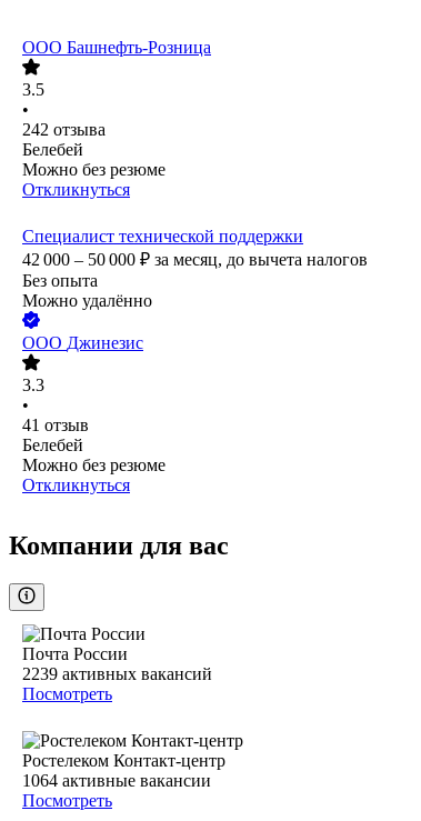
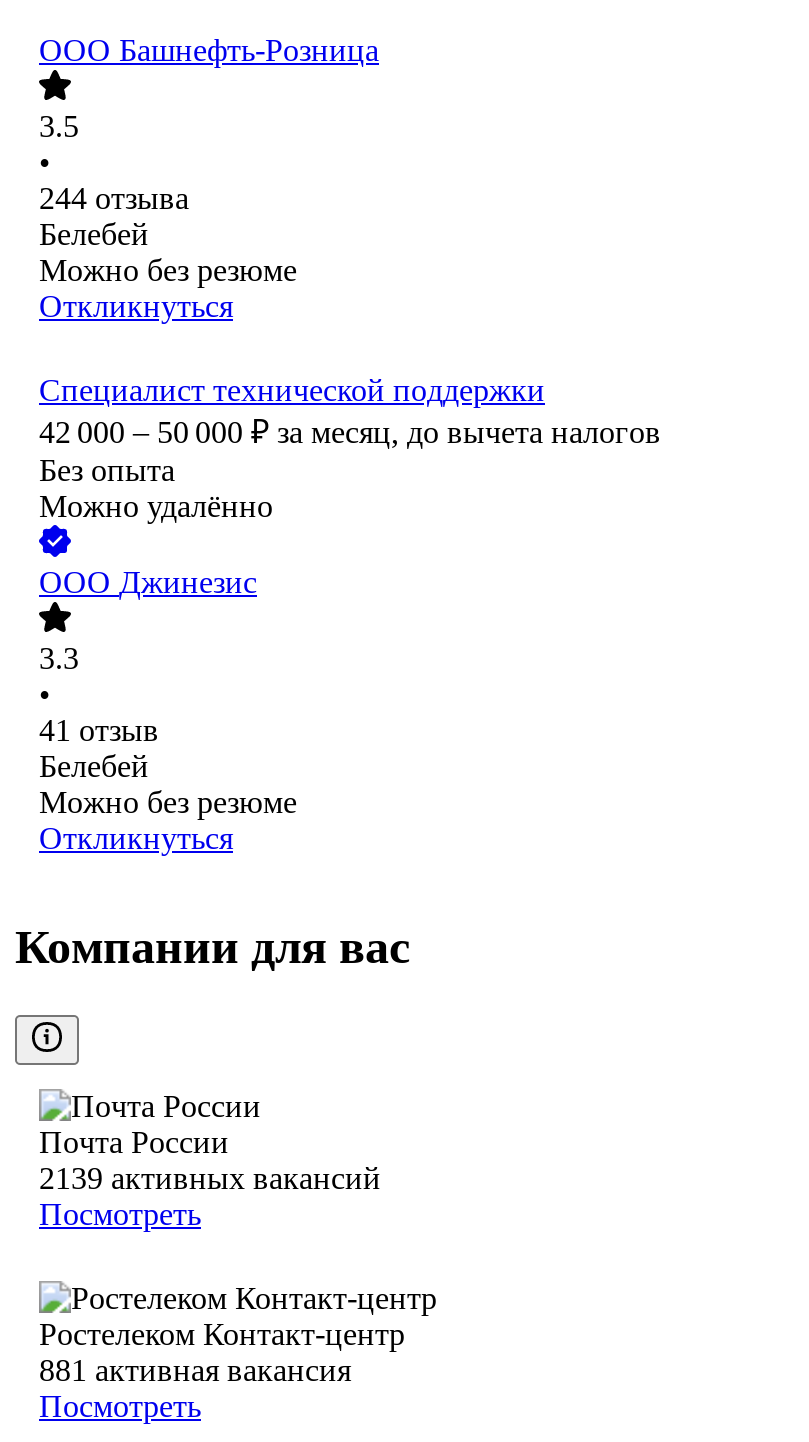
- 242 отзыва
+ 244 отзыва

- 2239 активных вакансий
+ 2139 активных вакансий

- 1064 активные вакансии
+ 881 активная вакансия
